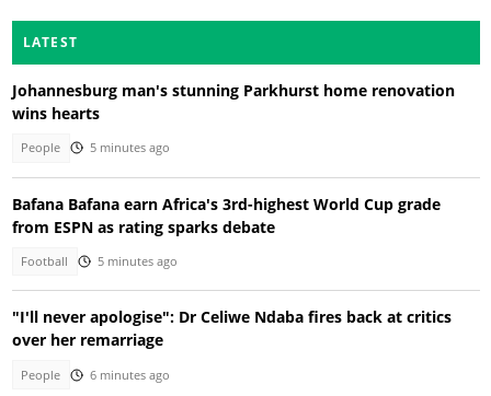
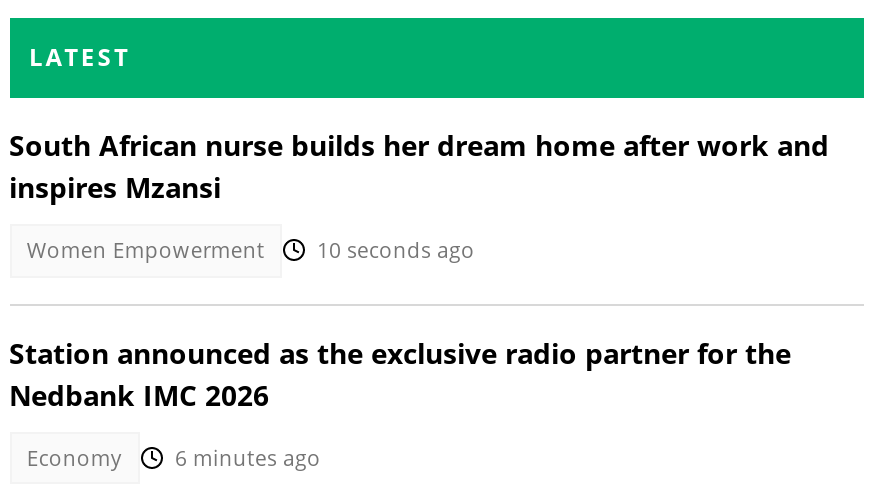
- Johannesburg man's stunning Parkhurst home renovation
- wins hearts
- People
- 5 minutes ago
- Bafana Bafana earn Africa's 3rd-highest World Cup grade
- from ESPN as rating sparks debate
- Football
- 5 minutes ago
- "I'll never apologise": Dr Celiwe Ndaba fires back at critics
- over her remarriage
- People
+ South African nurse builds her dream home after work and
+ inspires Mzansi
+ Women Empowerment
+ 10 seconds ago
+ Station announced as the exclusive radio partner for the
+ Nedbank IMC 2026
+ Economy
